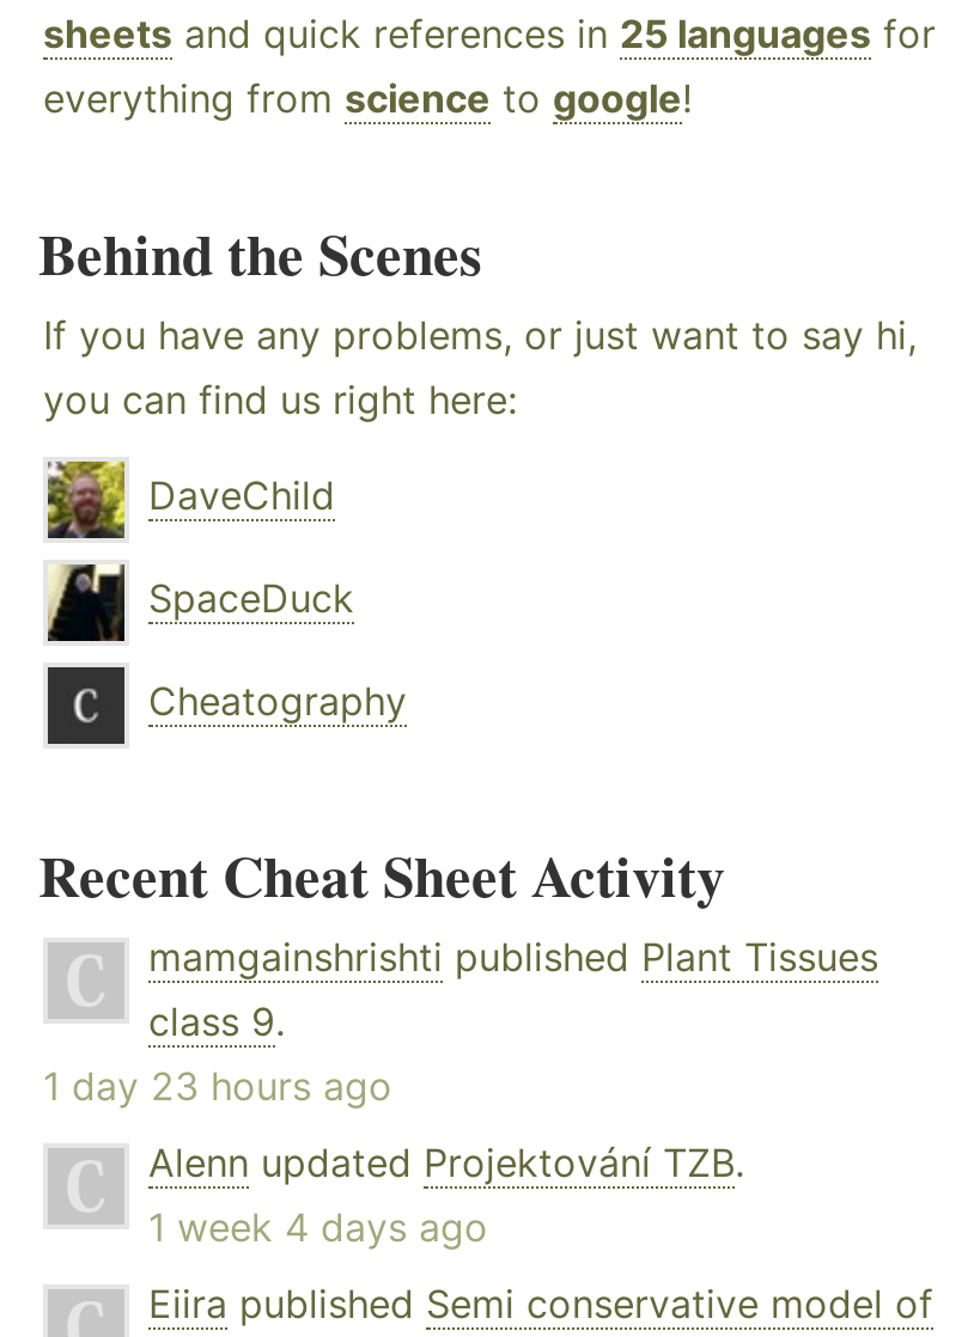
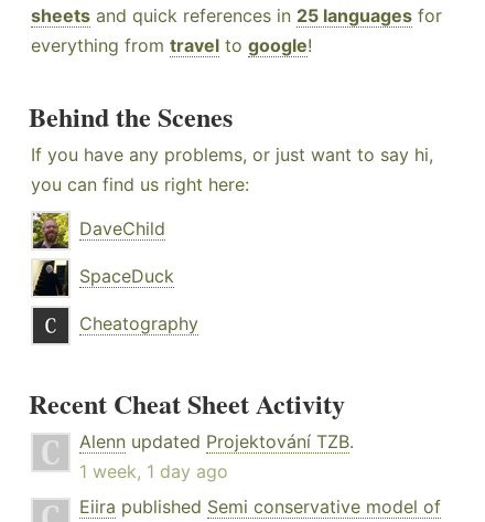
- everything from science to google!
+ everything from travel to google!

- mamgainshrishti published Plant Tissues
- class 9.
- 1 day 23 hours ago

- 1 week 4 days ago
+ 1 week, 1 day ago
